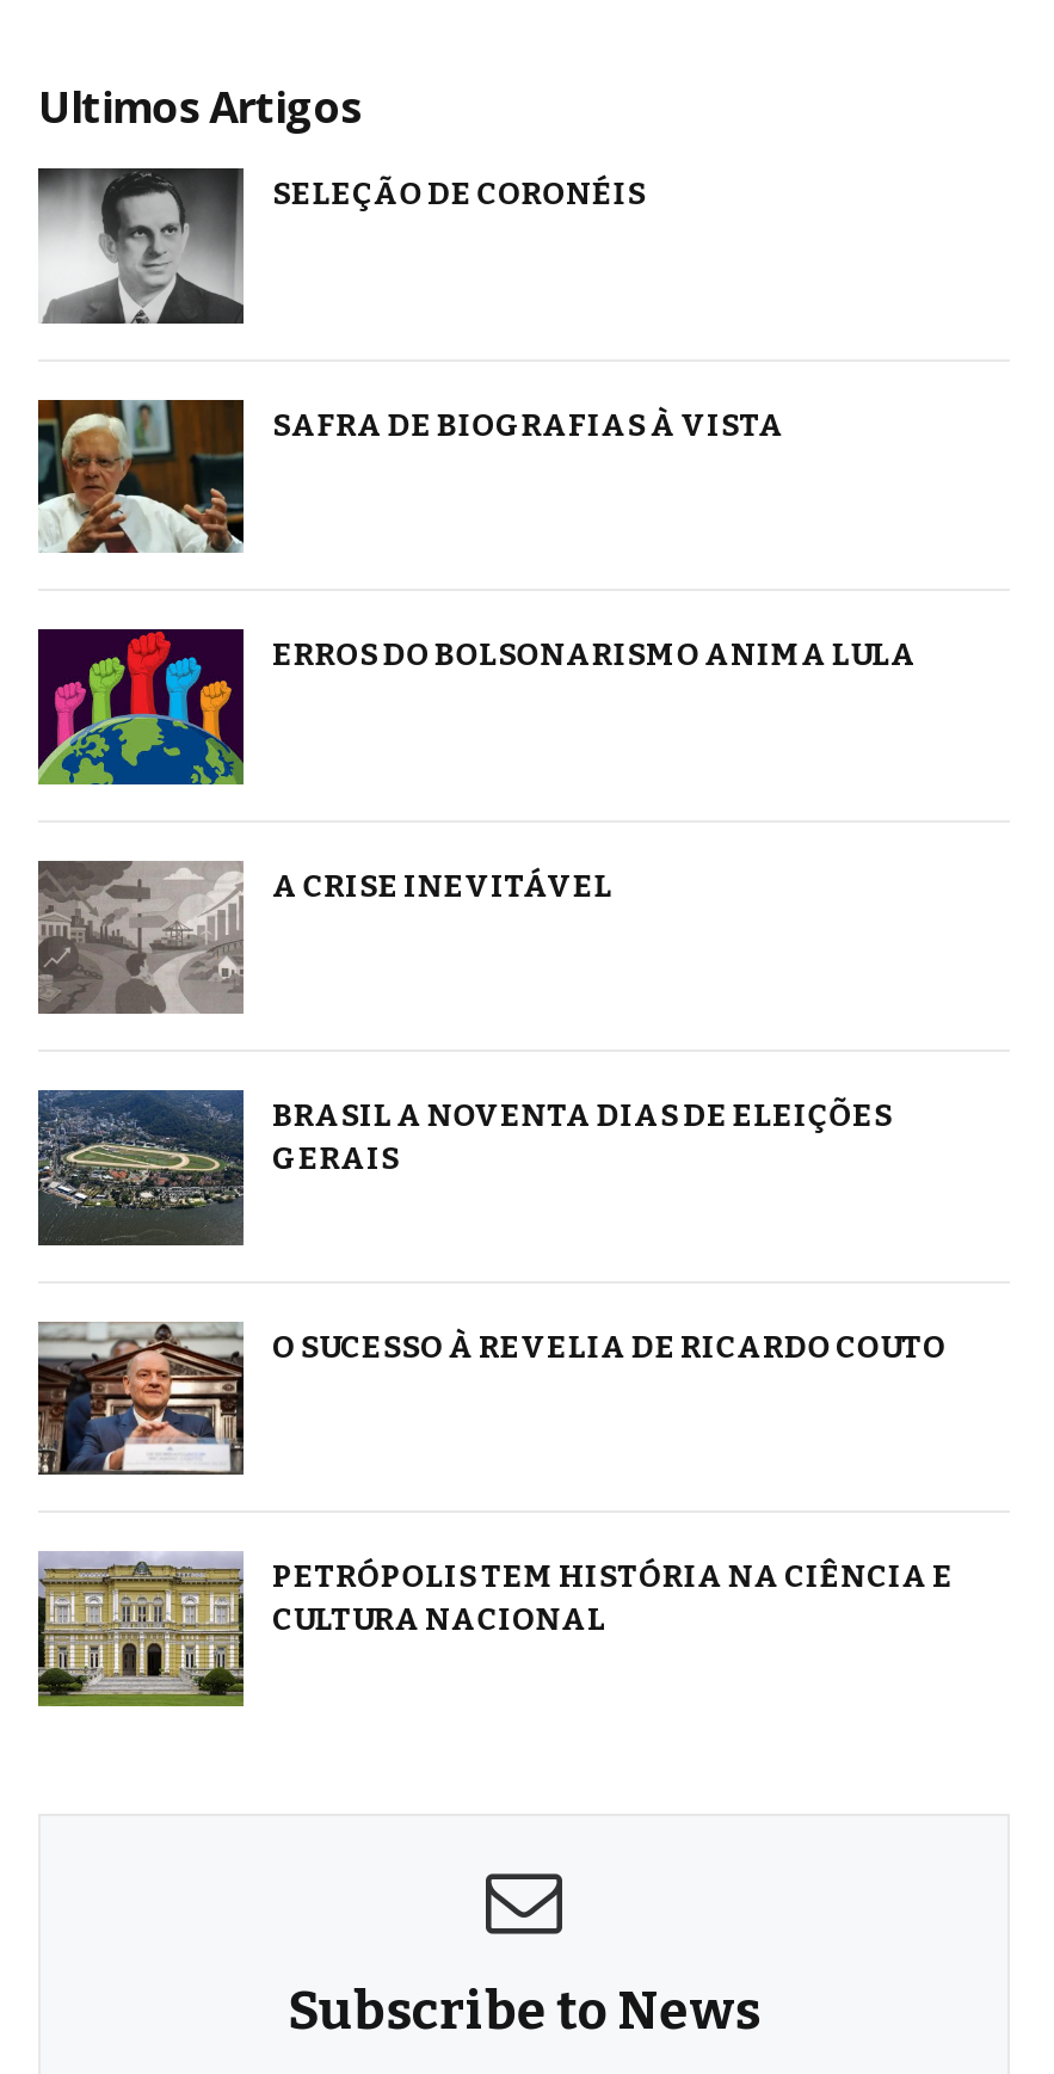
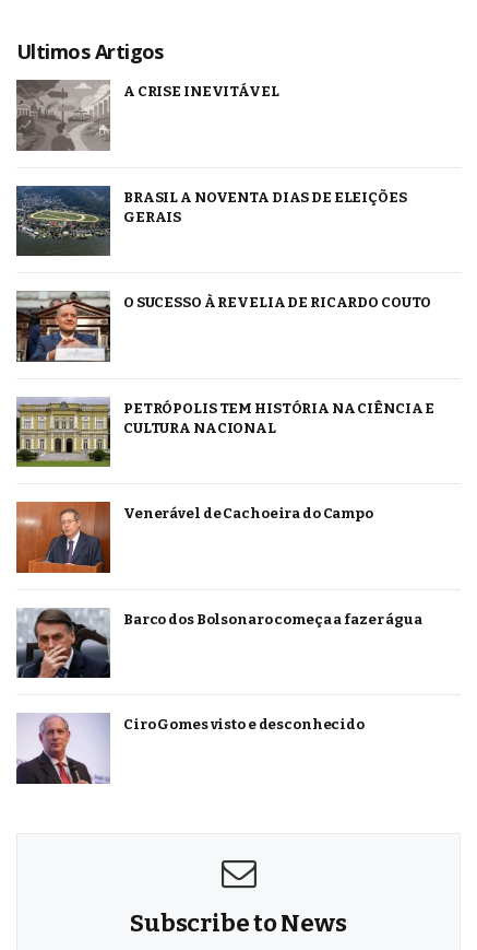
- [image]
- SELEÇÃO DE CORONÉIS

- [image]
- SAFRA DE BIOGRAFIAS À VISTA

- [image]
- ERROS DO BOLSONARISMO ANIMA LULA

moved up: [image] | A CRISE INEVITÁVEL | BRASIL A NOVENTA DIAS DE ELEIÇÕES | GERAIS | O SUCESSO À REVELIA DE RICARDO COUTO | PETRÓPOLIS TEM HISTÓRIA NA CIÊNCIA E | CULTURA NACIONAL

+ [image]
+ Venerável de Cachoeira do Campo

+ [image]
+ Barco dos Bolsonaro começa a fazer água

+ [image]
+ Ciro Gomes visto e desconhecido
